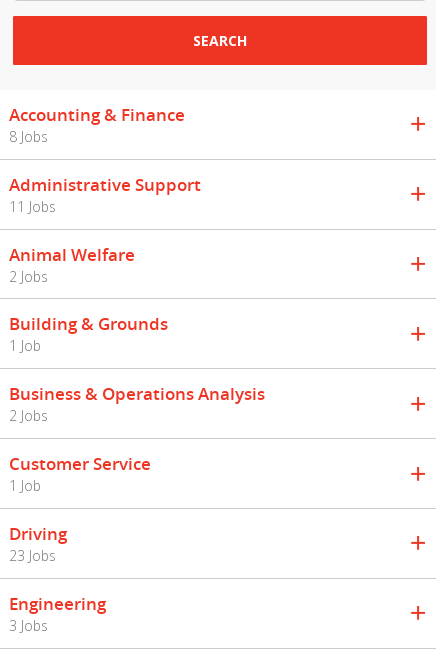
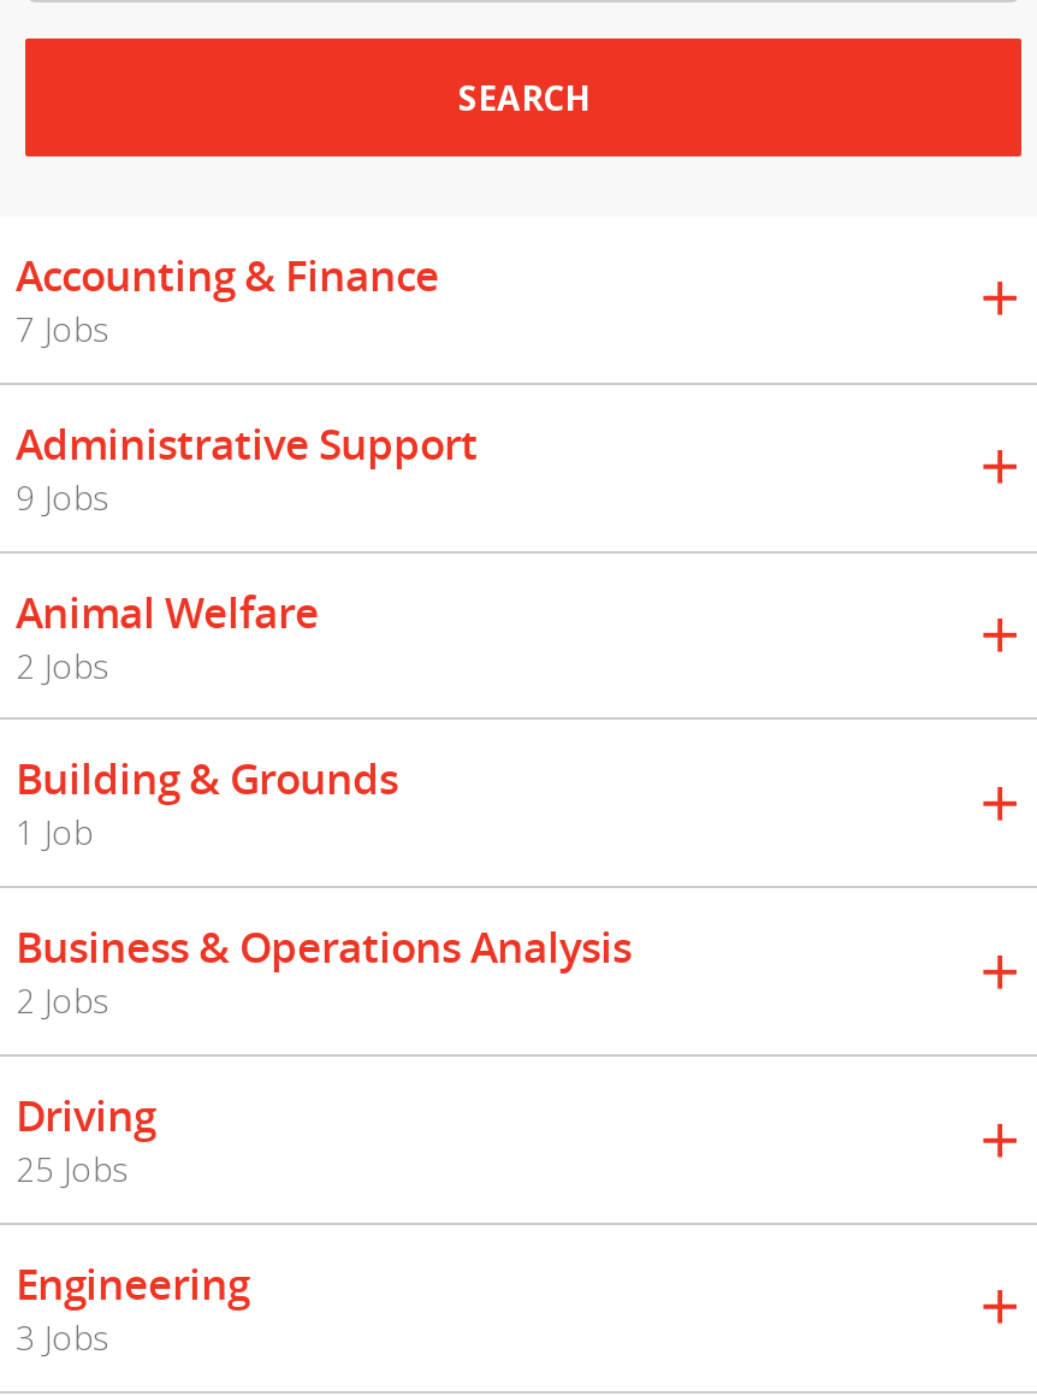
- 8 Jobs
+ 7 Jobs

- 11 Jobs
+ 9 Jobs

- Customer Service
- 1 Job

- 23 Jobs
+ 25 Jobs
